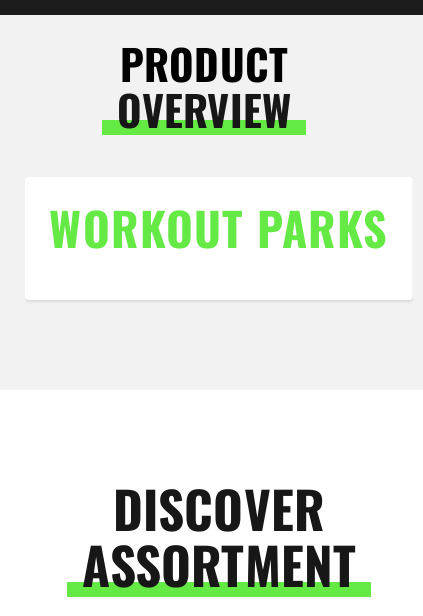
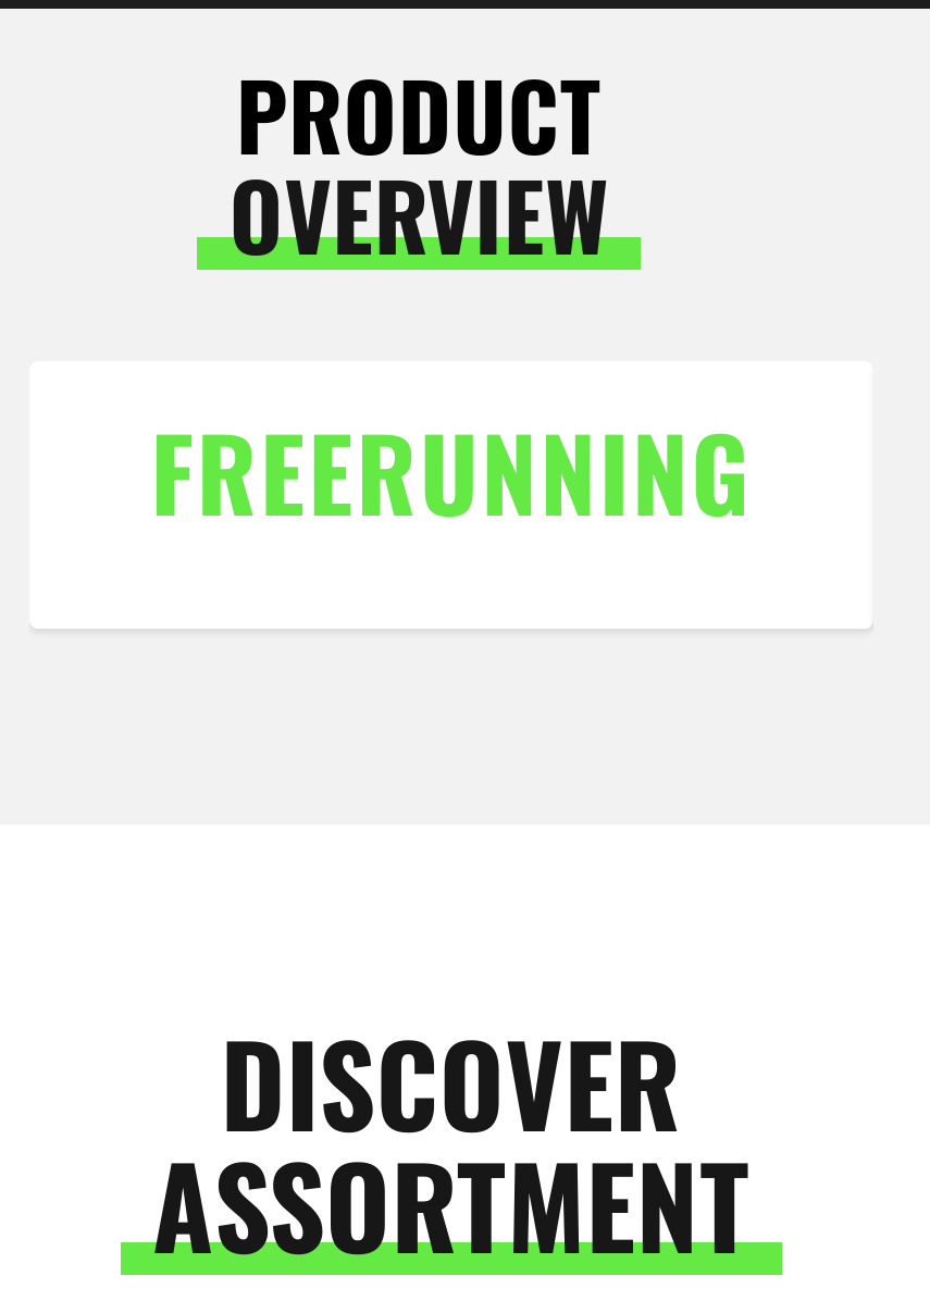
- WORKOUT PARKS
+ FREERUNNING
